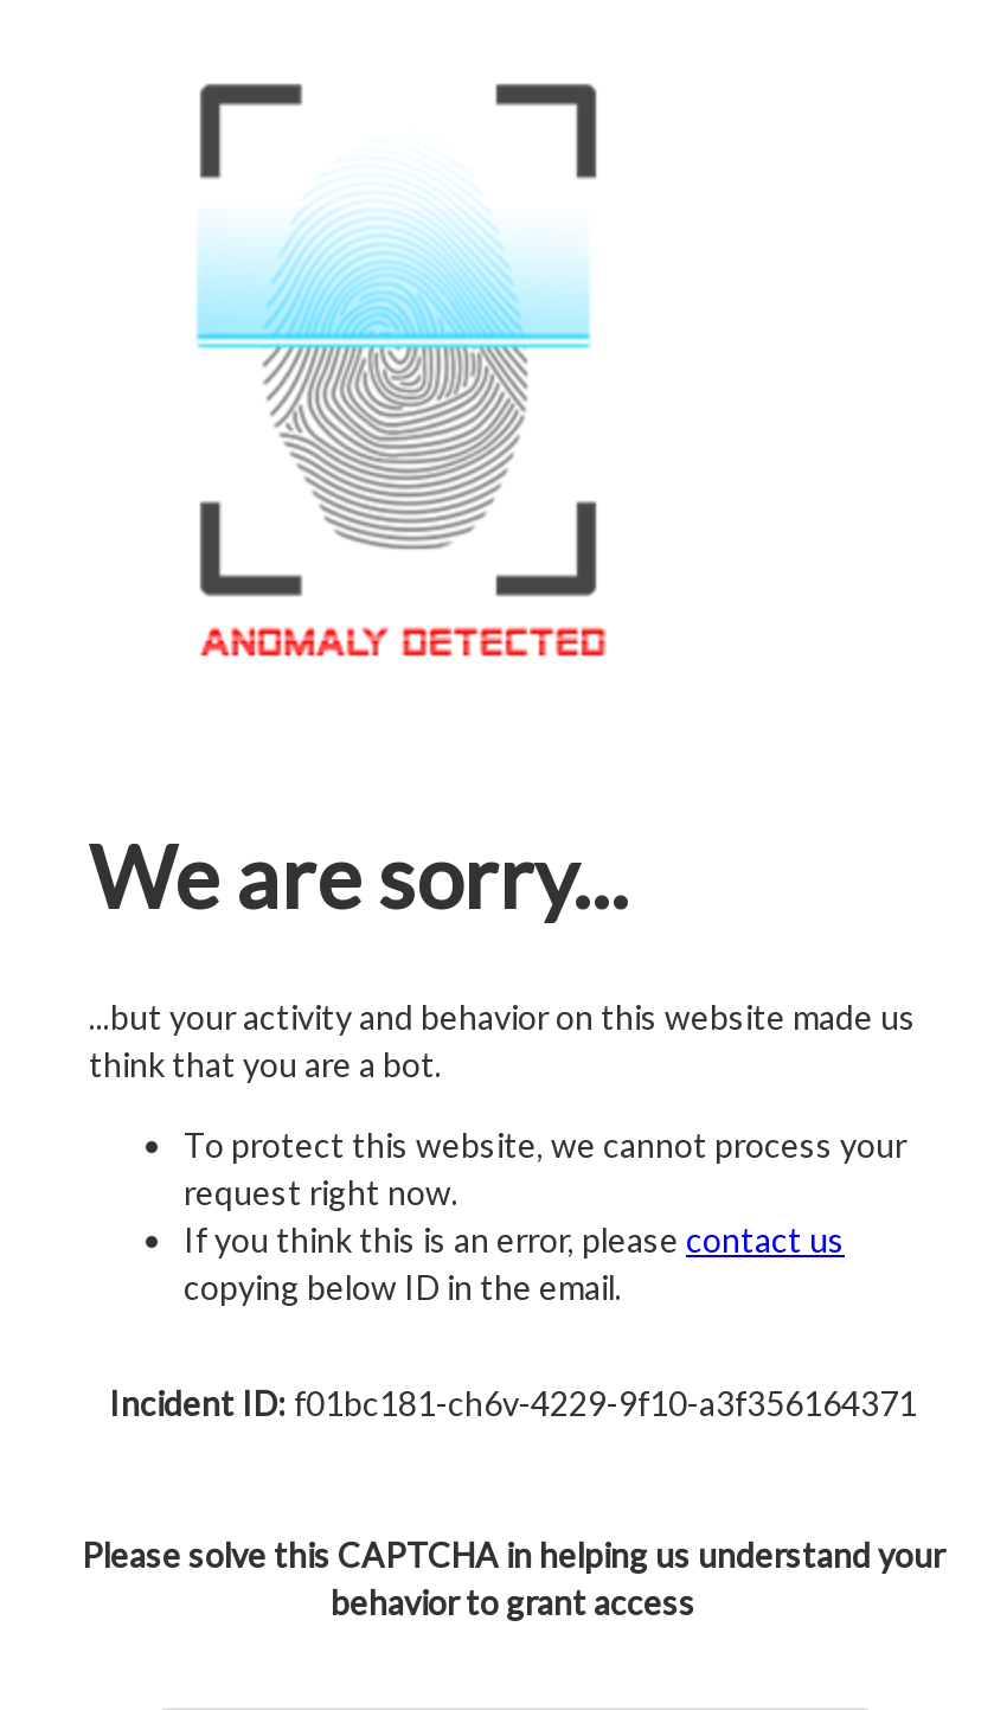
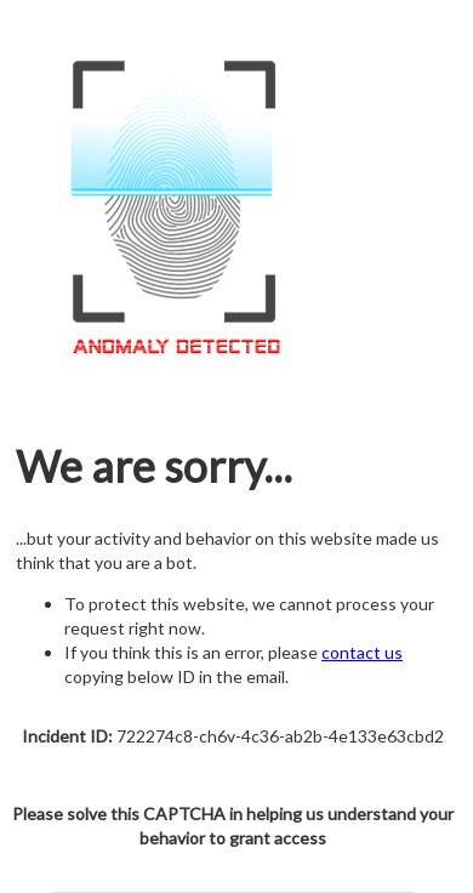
- Incident ID: f01bc181-ch6v-4229-9f10-a3f356164371
+ Incident ID: 722274c8-ch6v-4c36-ab2b-4e133e63cbd2
